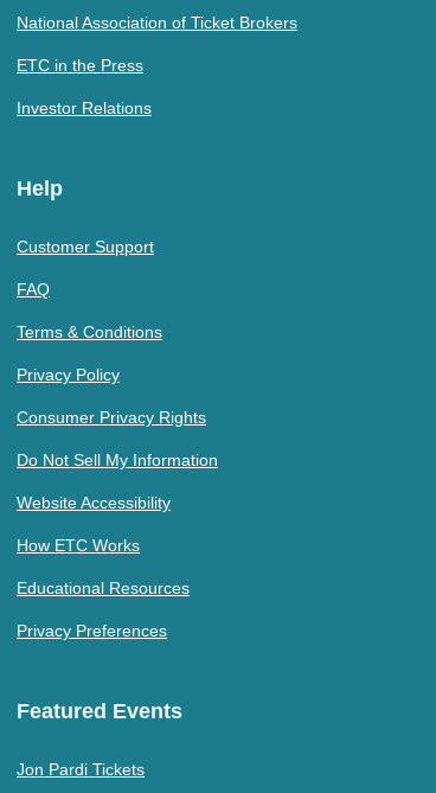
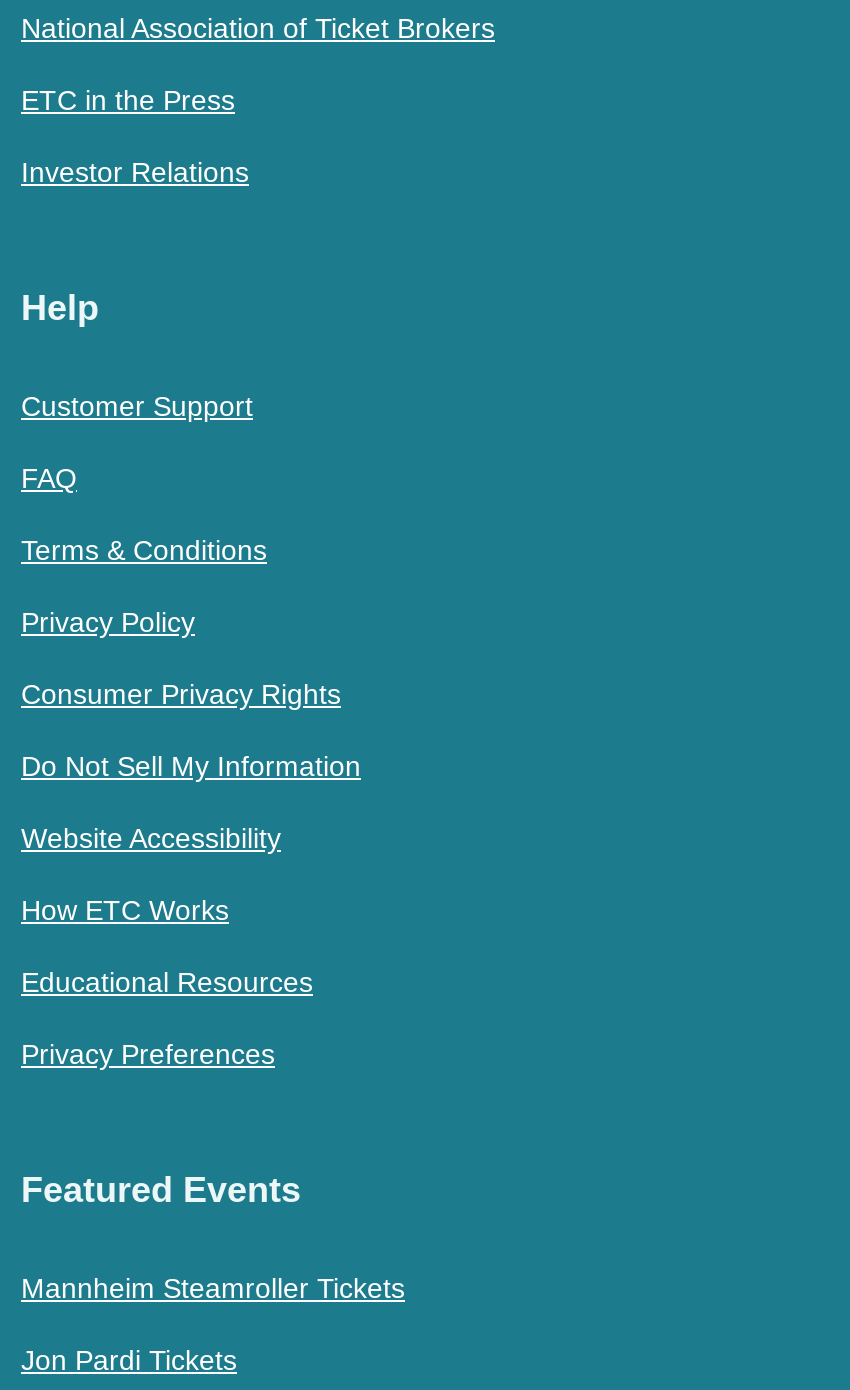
+ Mannheim Steamroller Tickets
